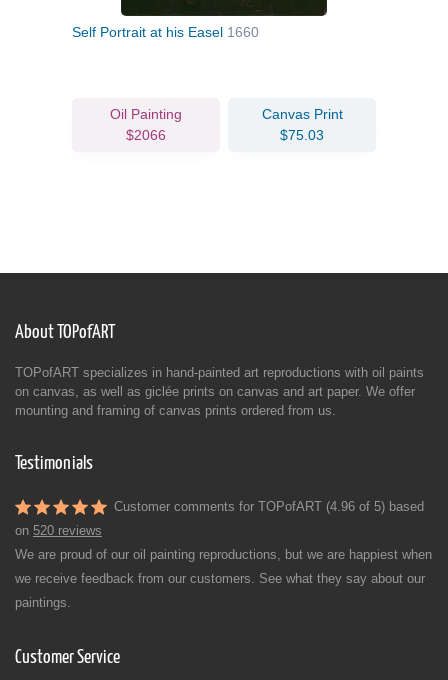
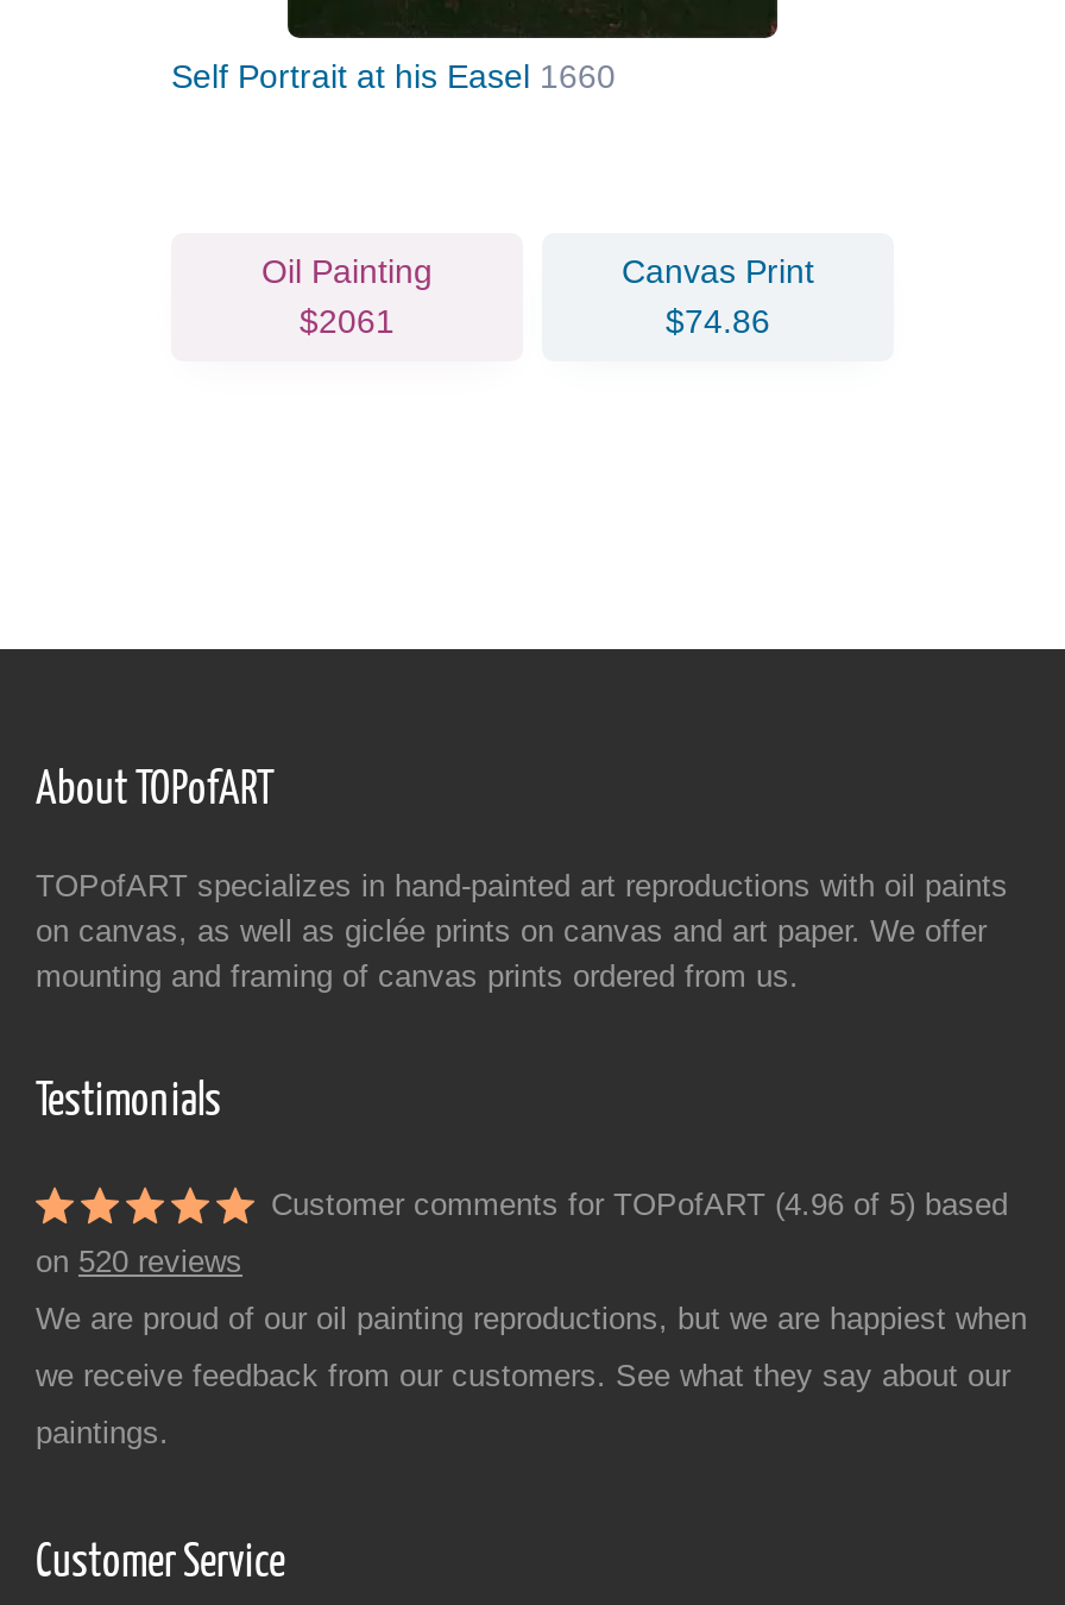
- $2066
+ $2061

- $75.03
+ $74.86
